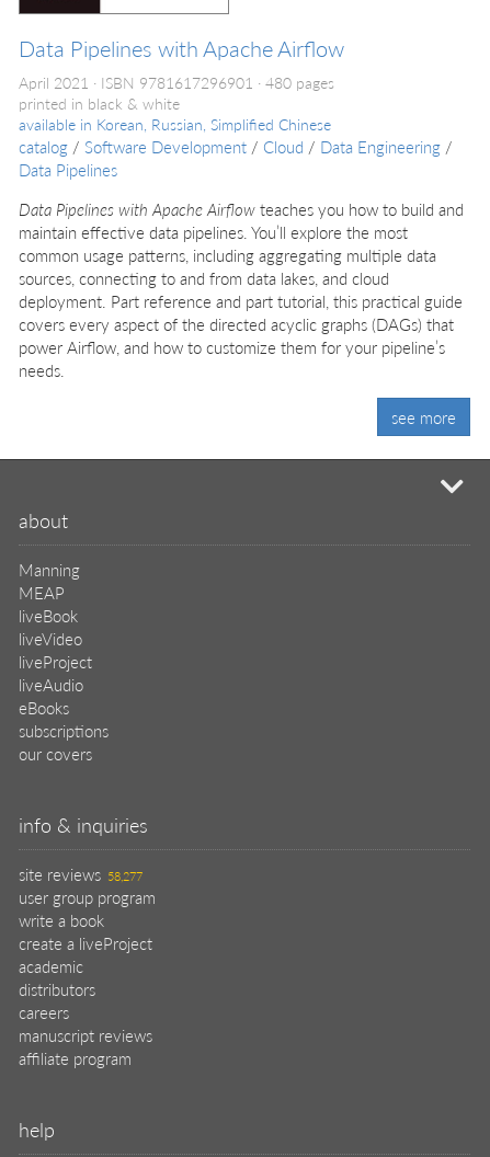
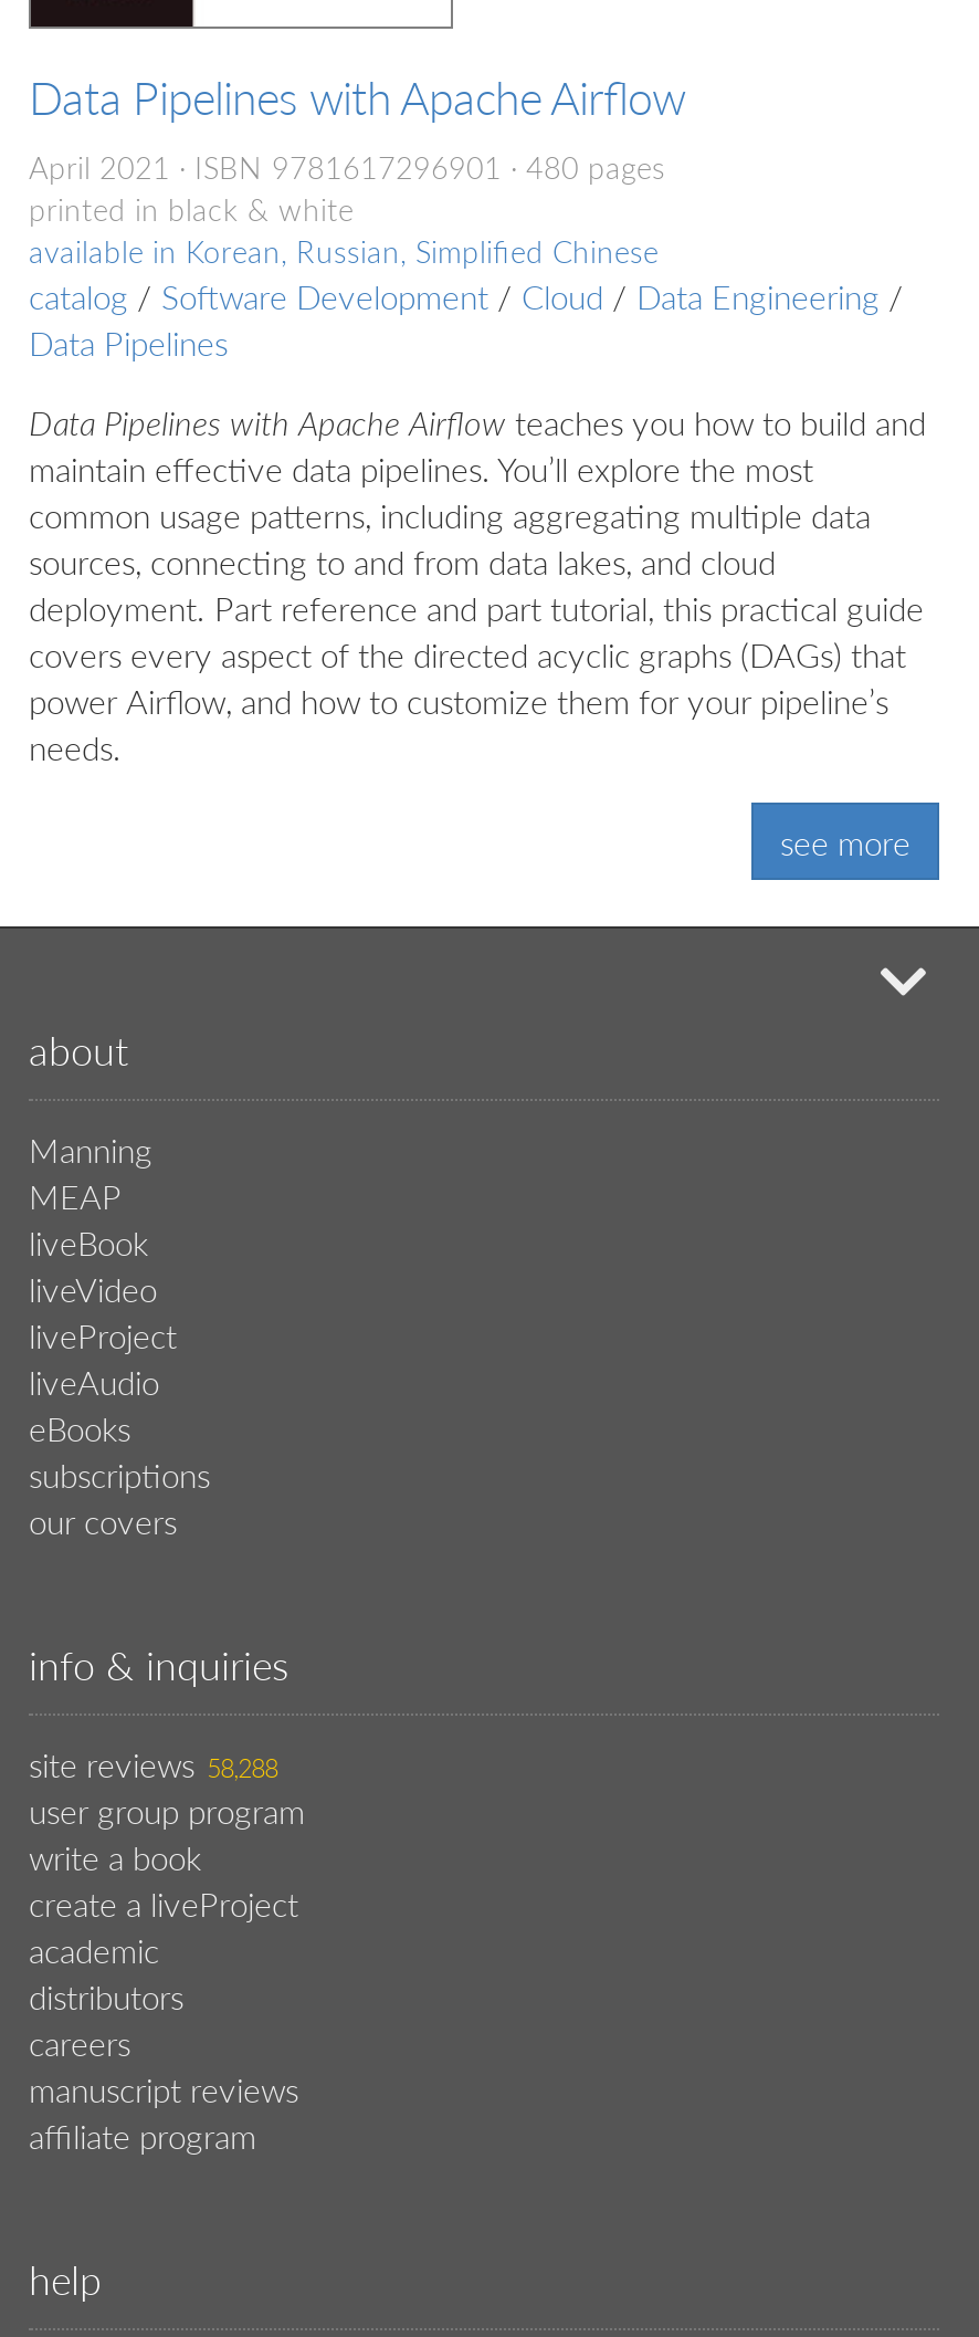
- site reviews 58,277
+ site reviews 58,288
